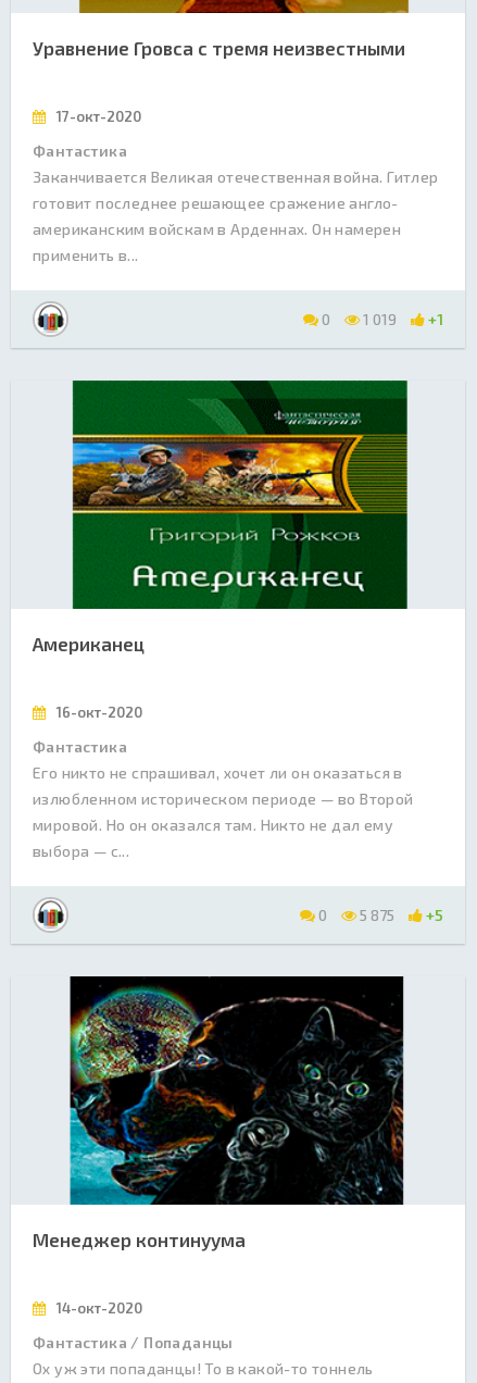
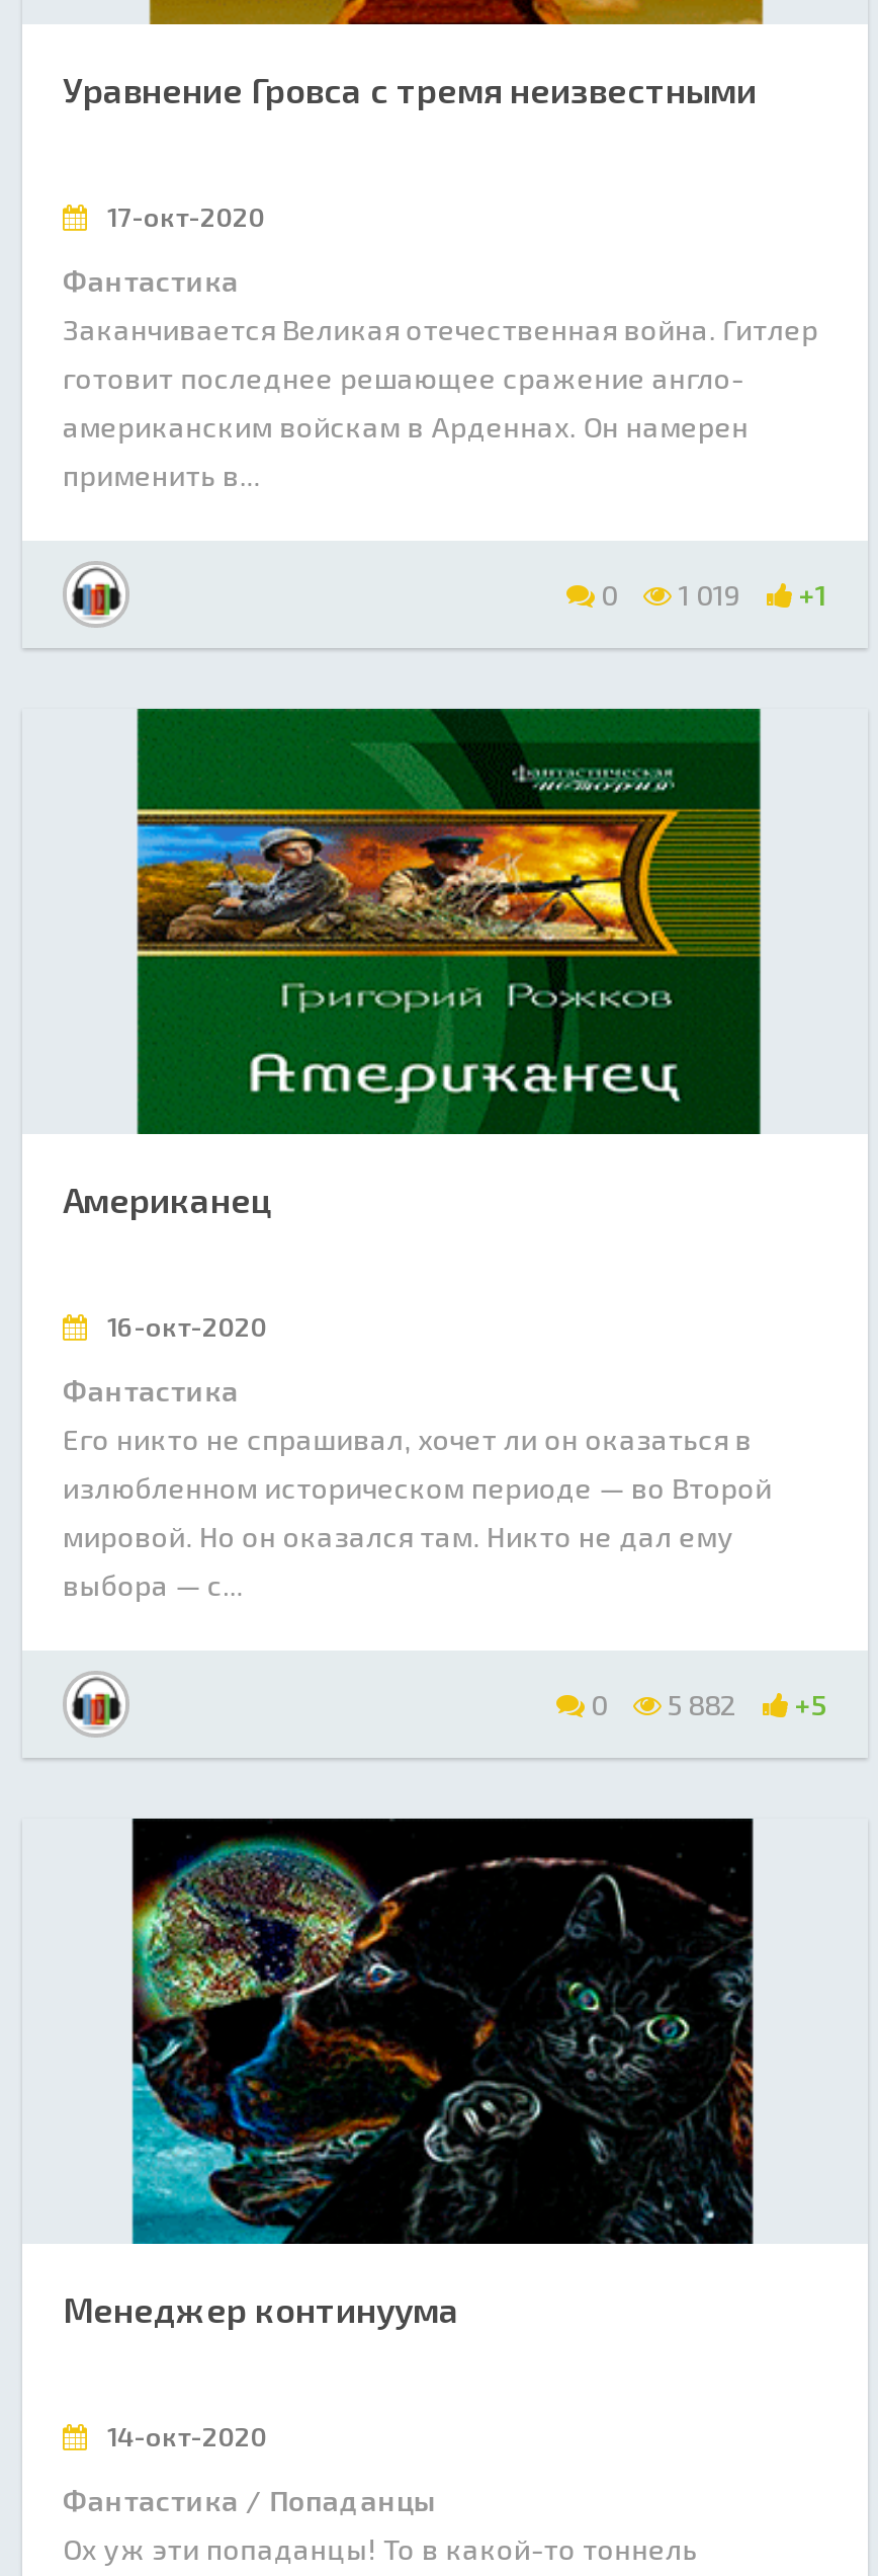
- 0 5 875 +5
+ 0 5 882 +5
